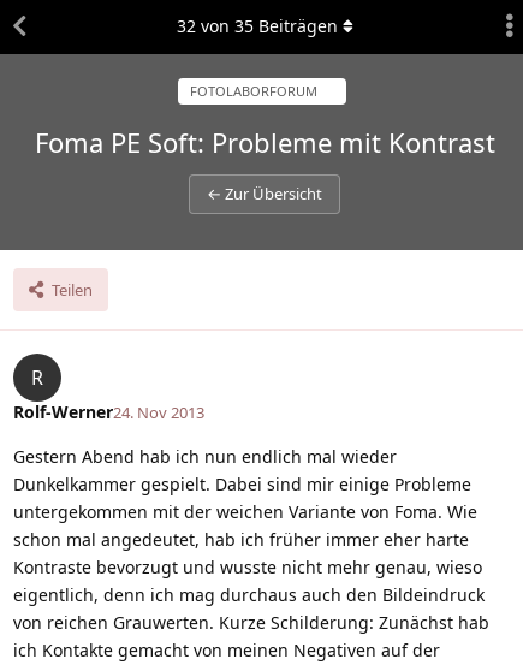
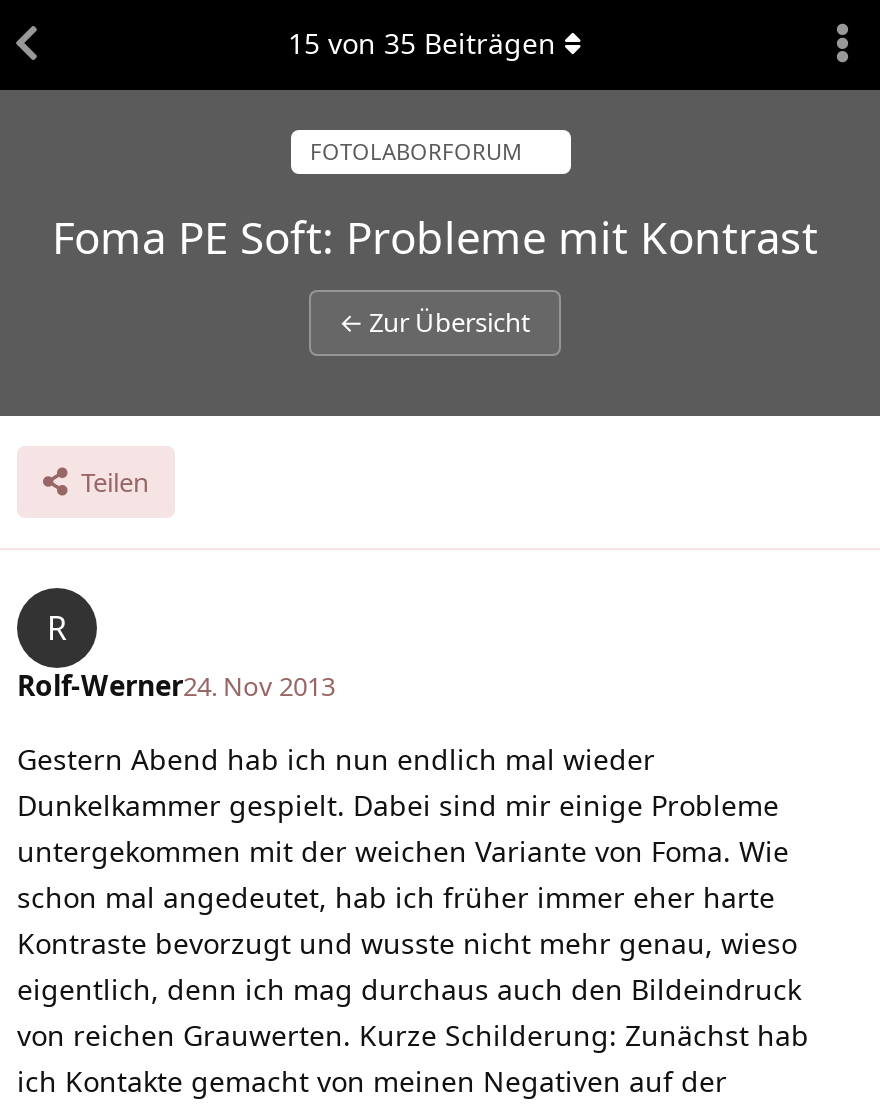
- 32 von 35 Beiträgen
+ 15 von 35 Beiträgen
